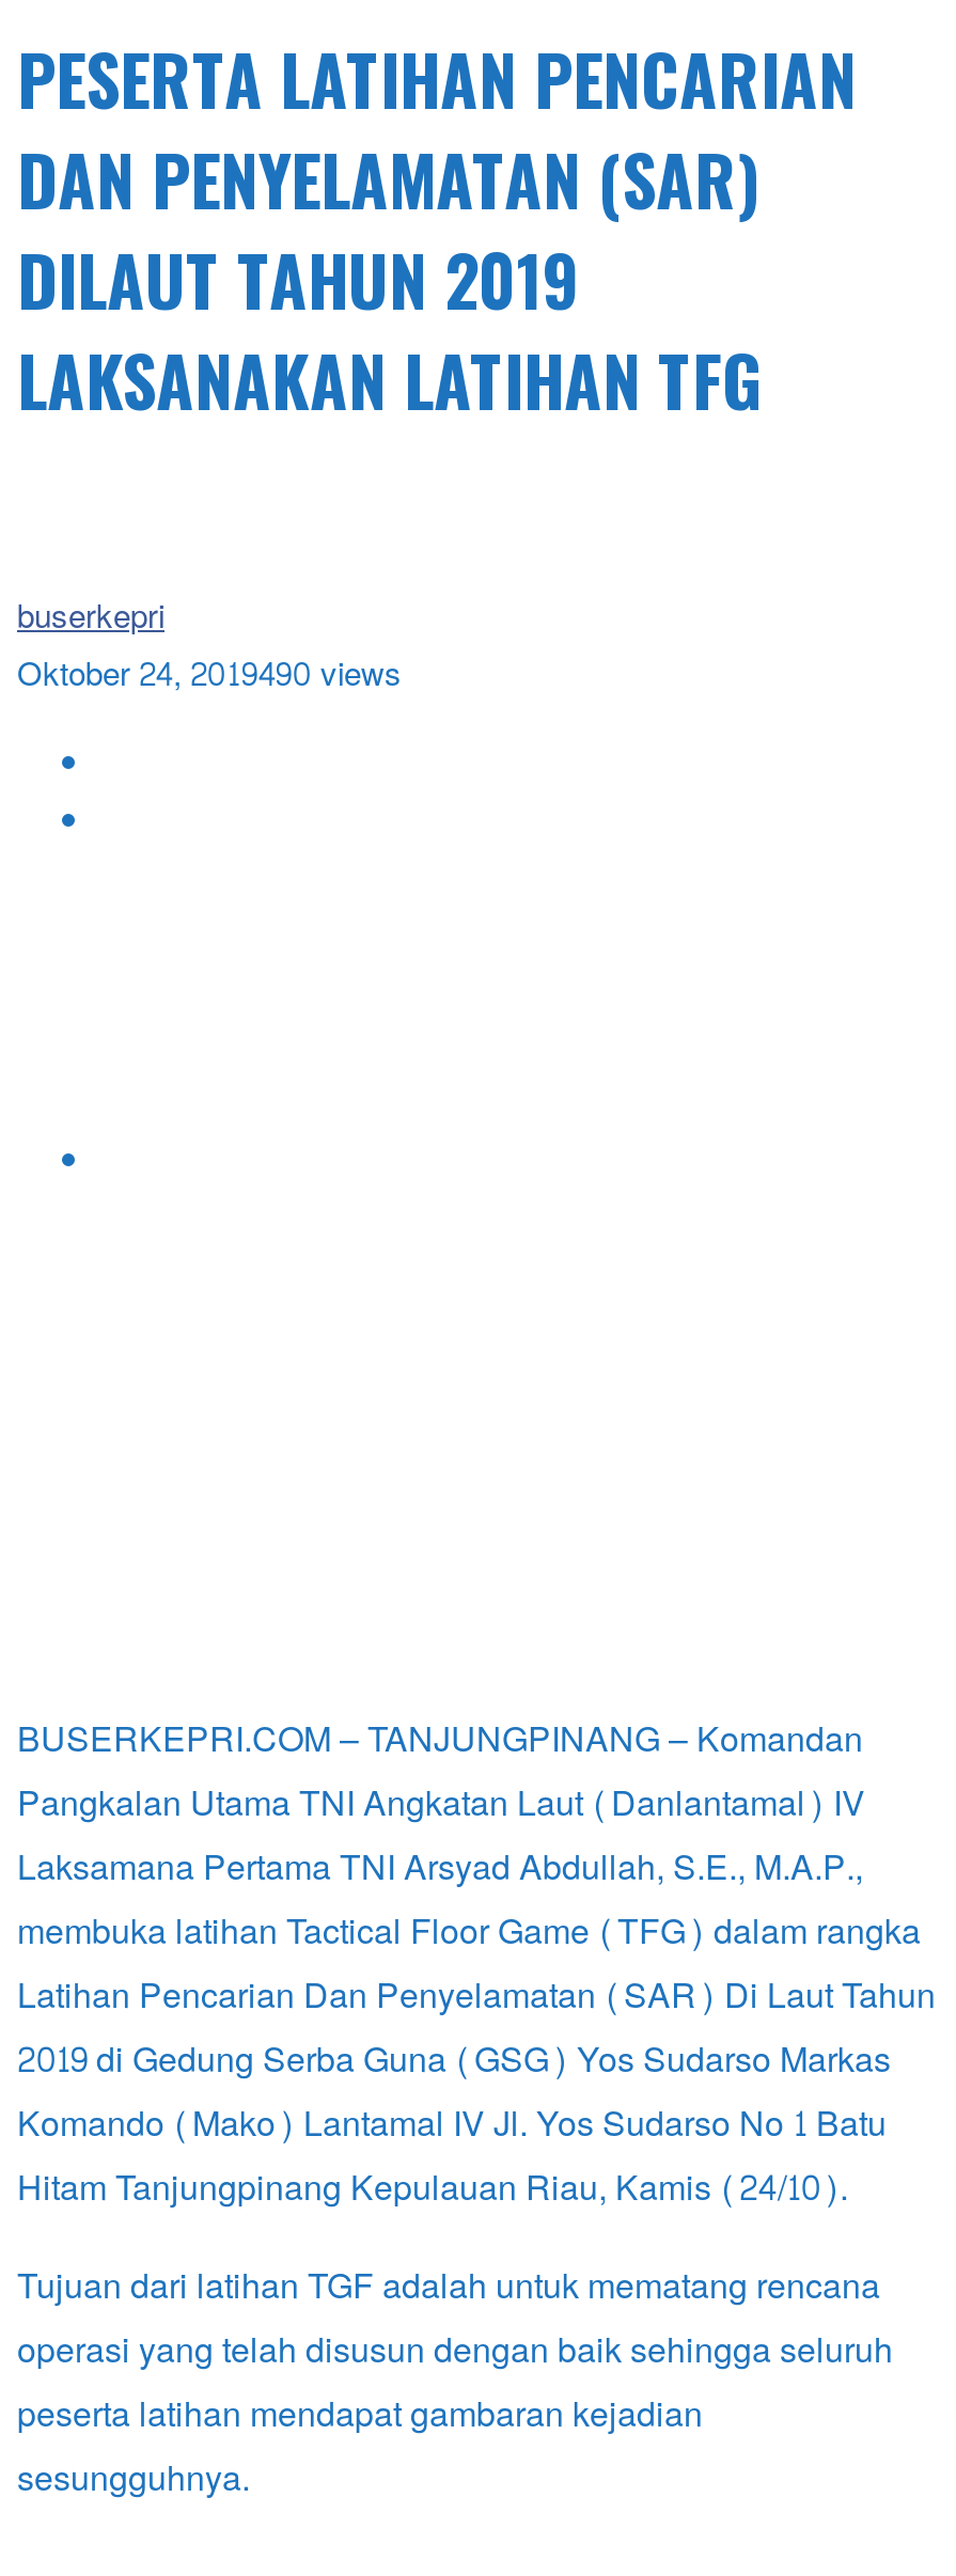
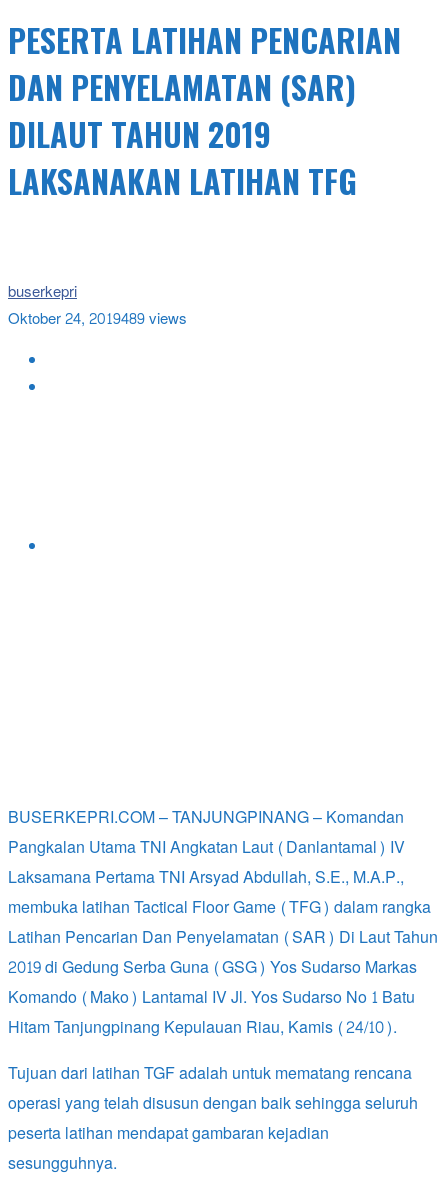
- Oktober 24, 2019490 views
+ Oktober 24, 2019489 views
